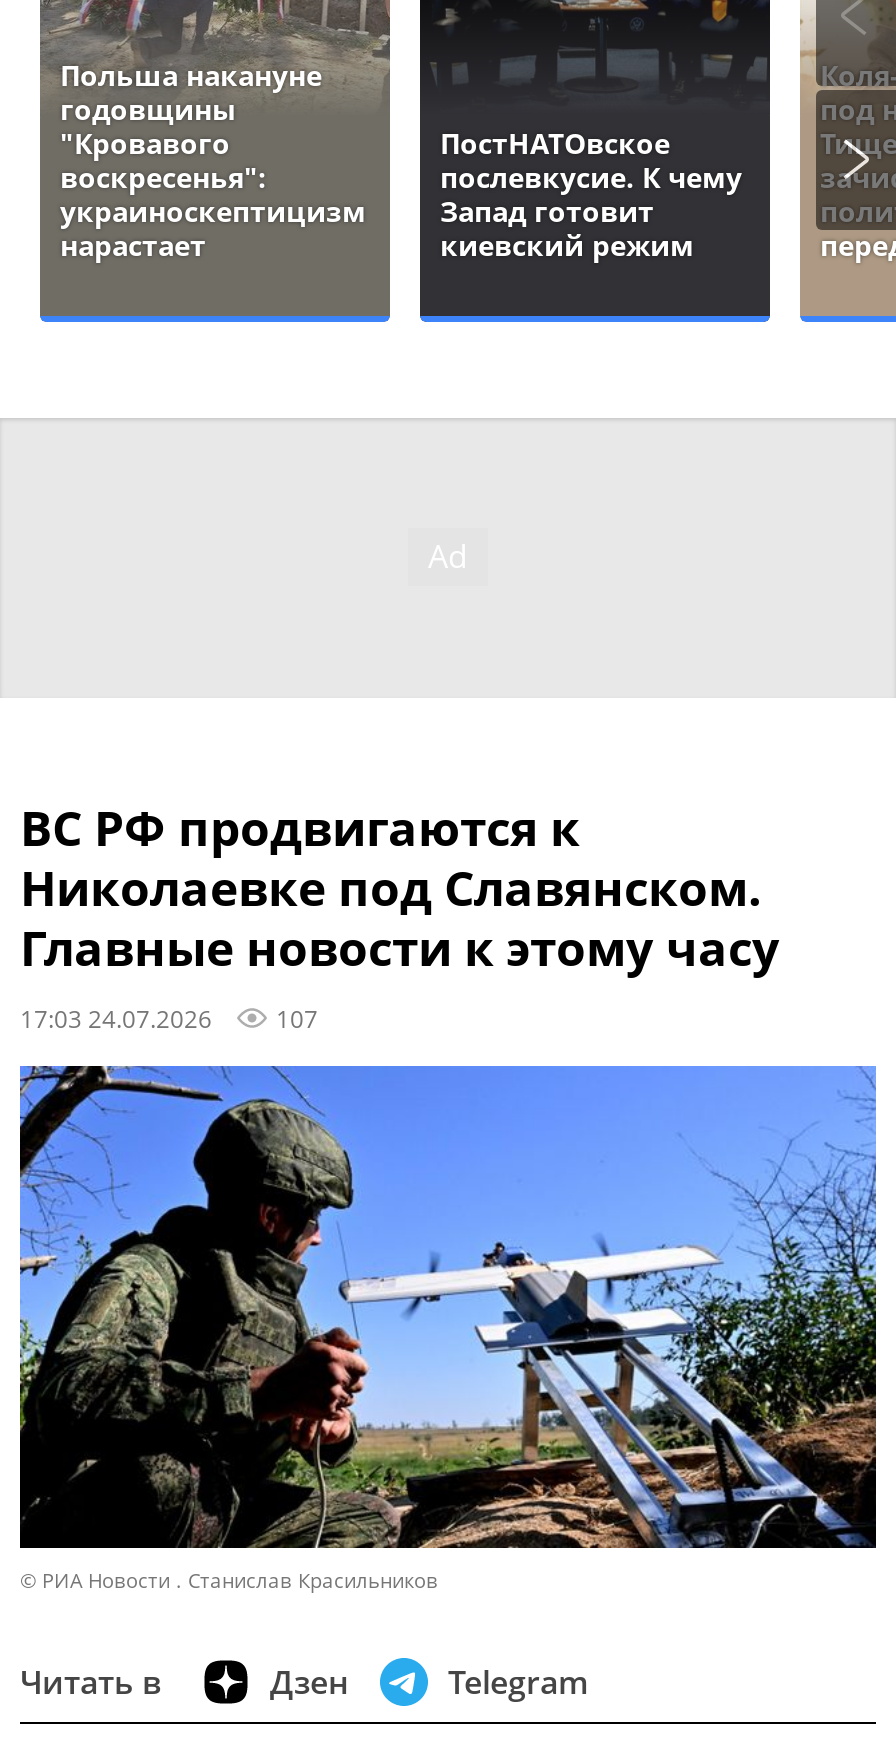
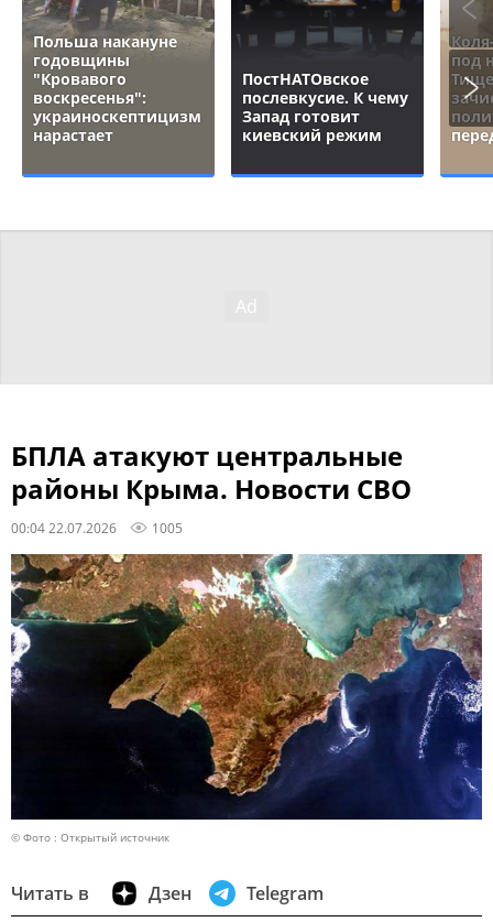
- ВС РФ продвигаются к
- Николаевке под Славянском.
- Главные новости к этому часу
- 17:03 24.07.2026
- 107
+ БПЛА атакуют центральные
+ районы Крыма. Новости СВО
+ 00:04 22.07.2026
+ 1005

- [image]
- © РИА Новости . Станислав Красильников
+ [image]
+ © Фото : Открытый источник
